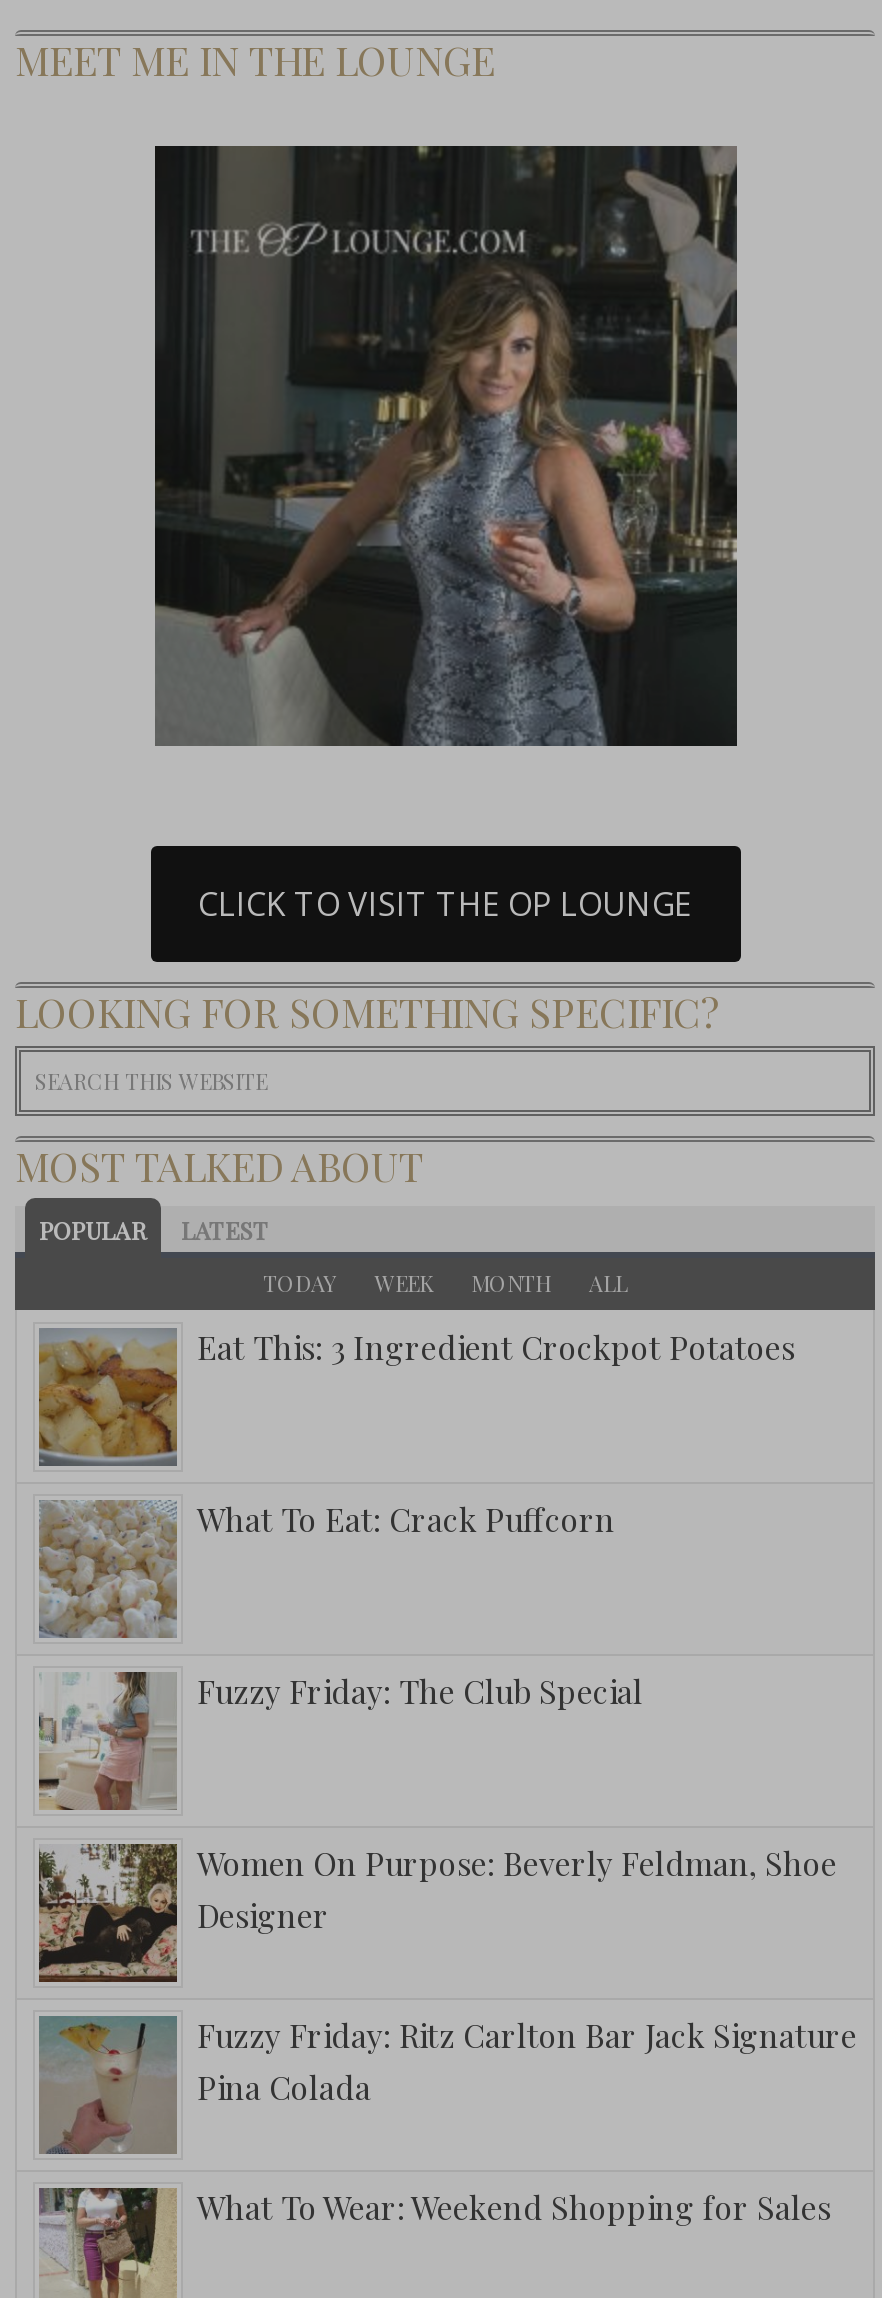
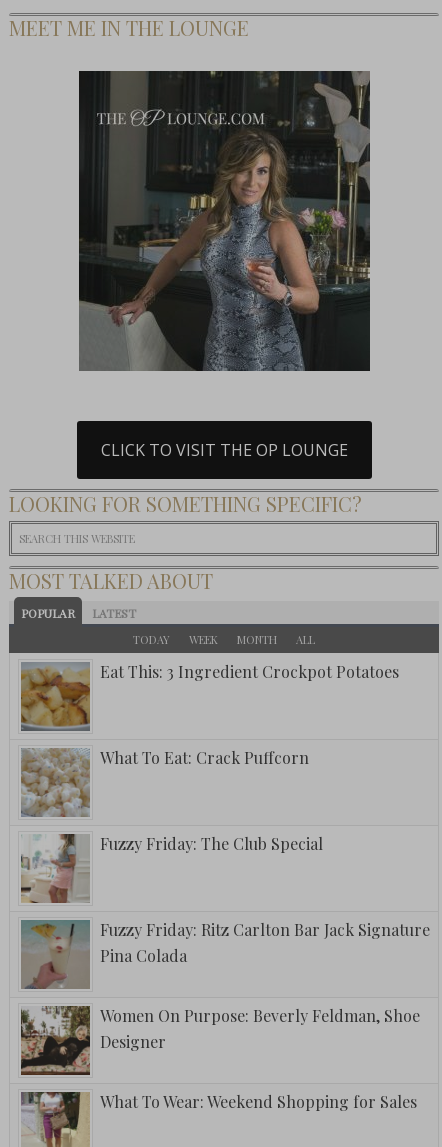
moved down: [image] | Women On Purpose: Beverly Feldman, Shoe | Designer

moved up: [image] | Fuzzy Friday: Ritz Carlton Bar Jack Signature | Pina Colada
